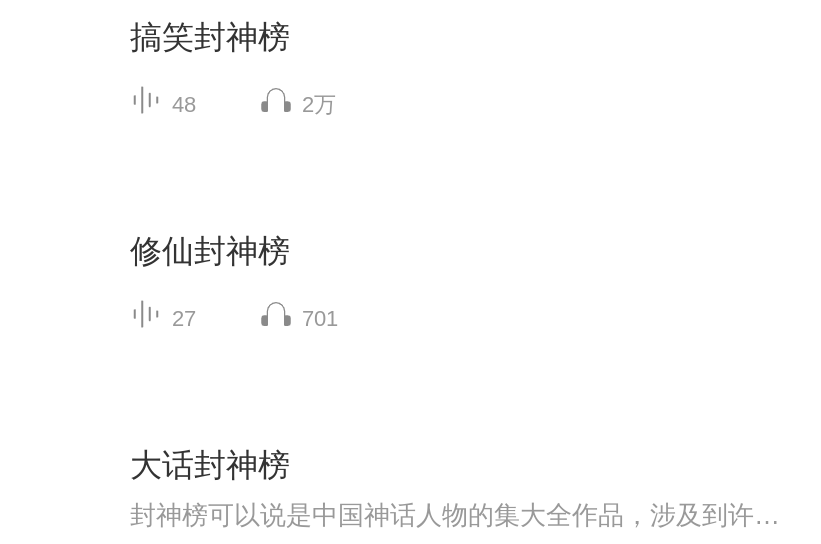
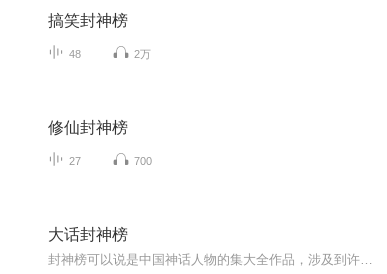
- 701
+ 700
